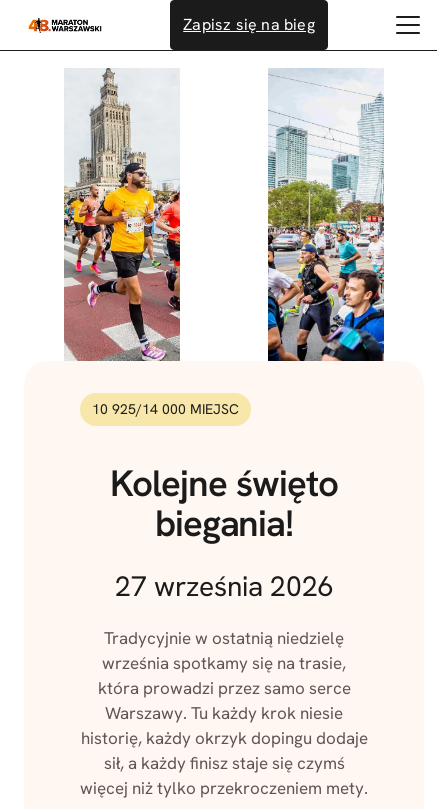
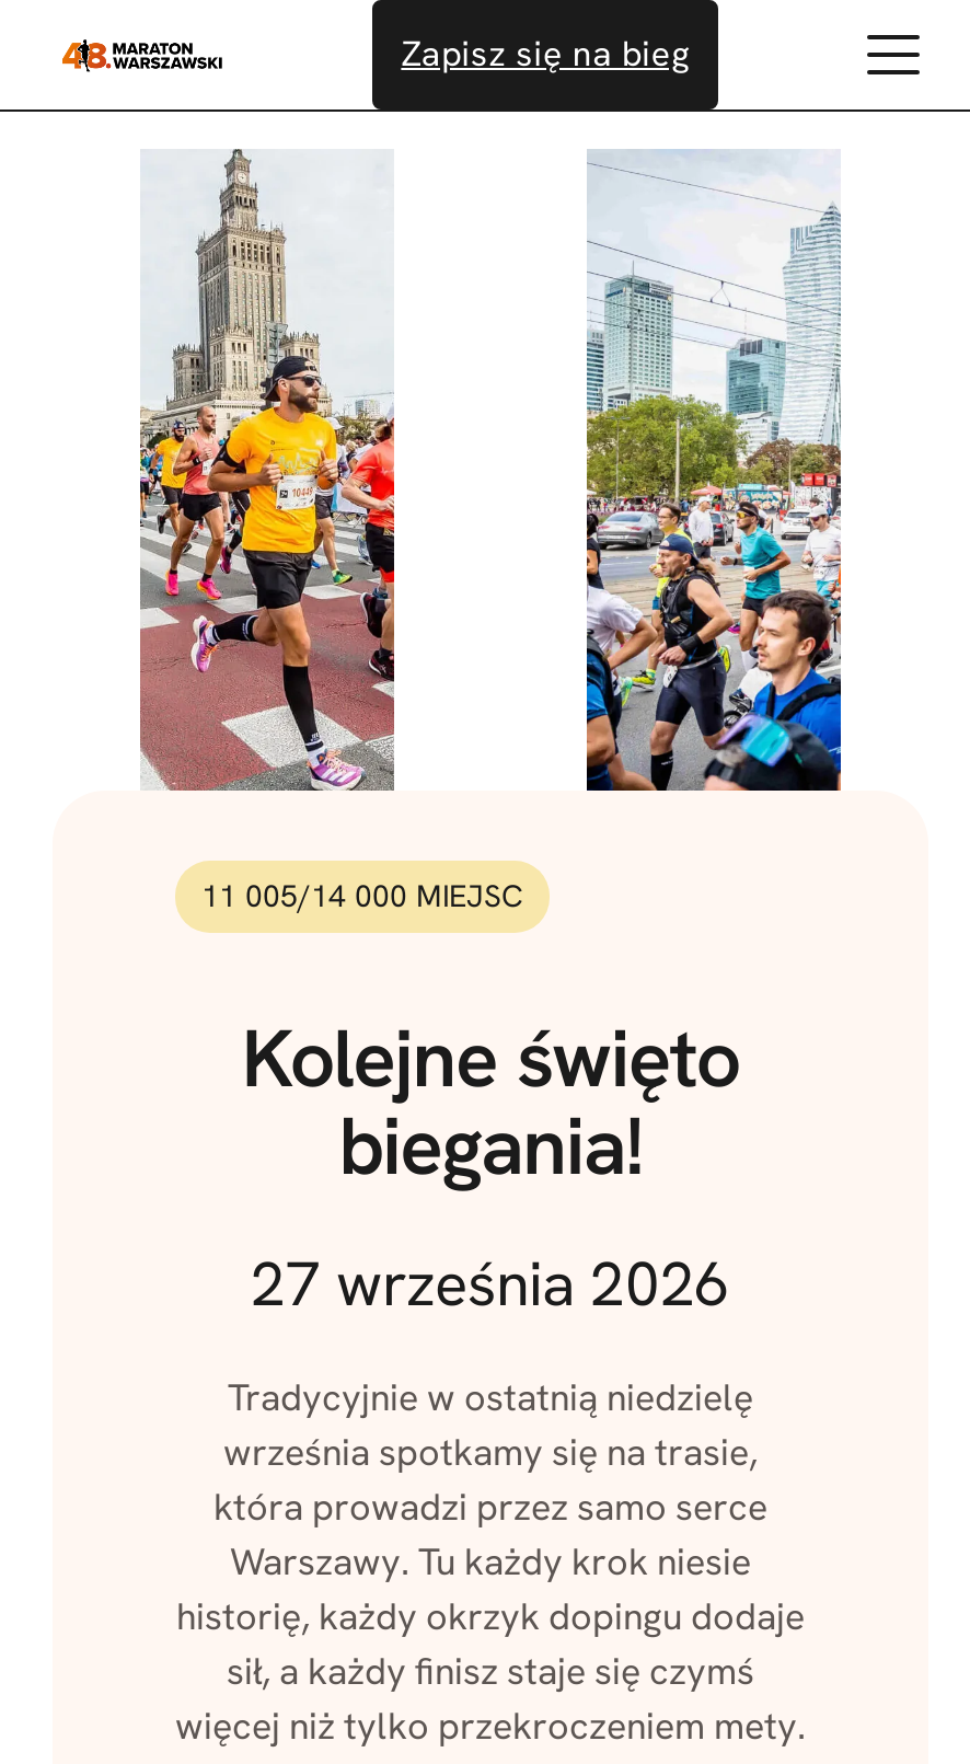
- 10 925/14 000 MIEJSC
+ 11 005/14 000 MIEJSC
